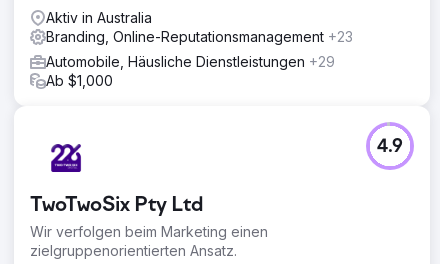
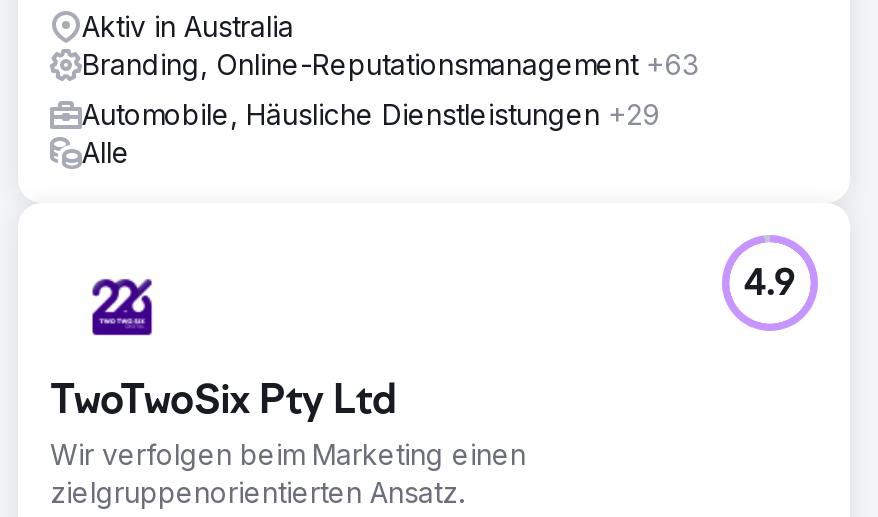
- Branding, Online-Reputationsmanagement +23
+ Branding, Online-Reputationsmanagement +63

- Ab $1,000
+ Alle
